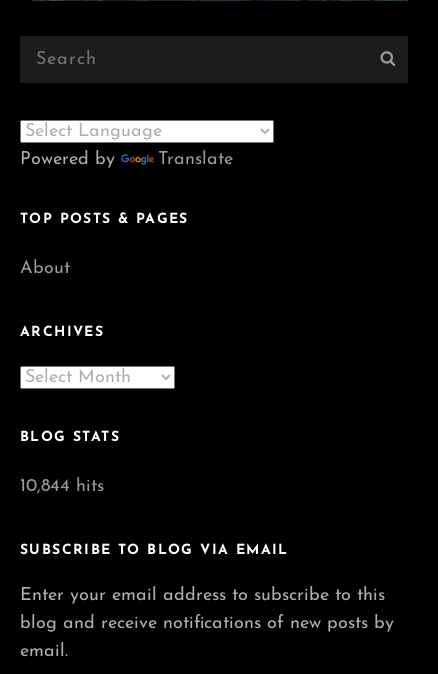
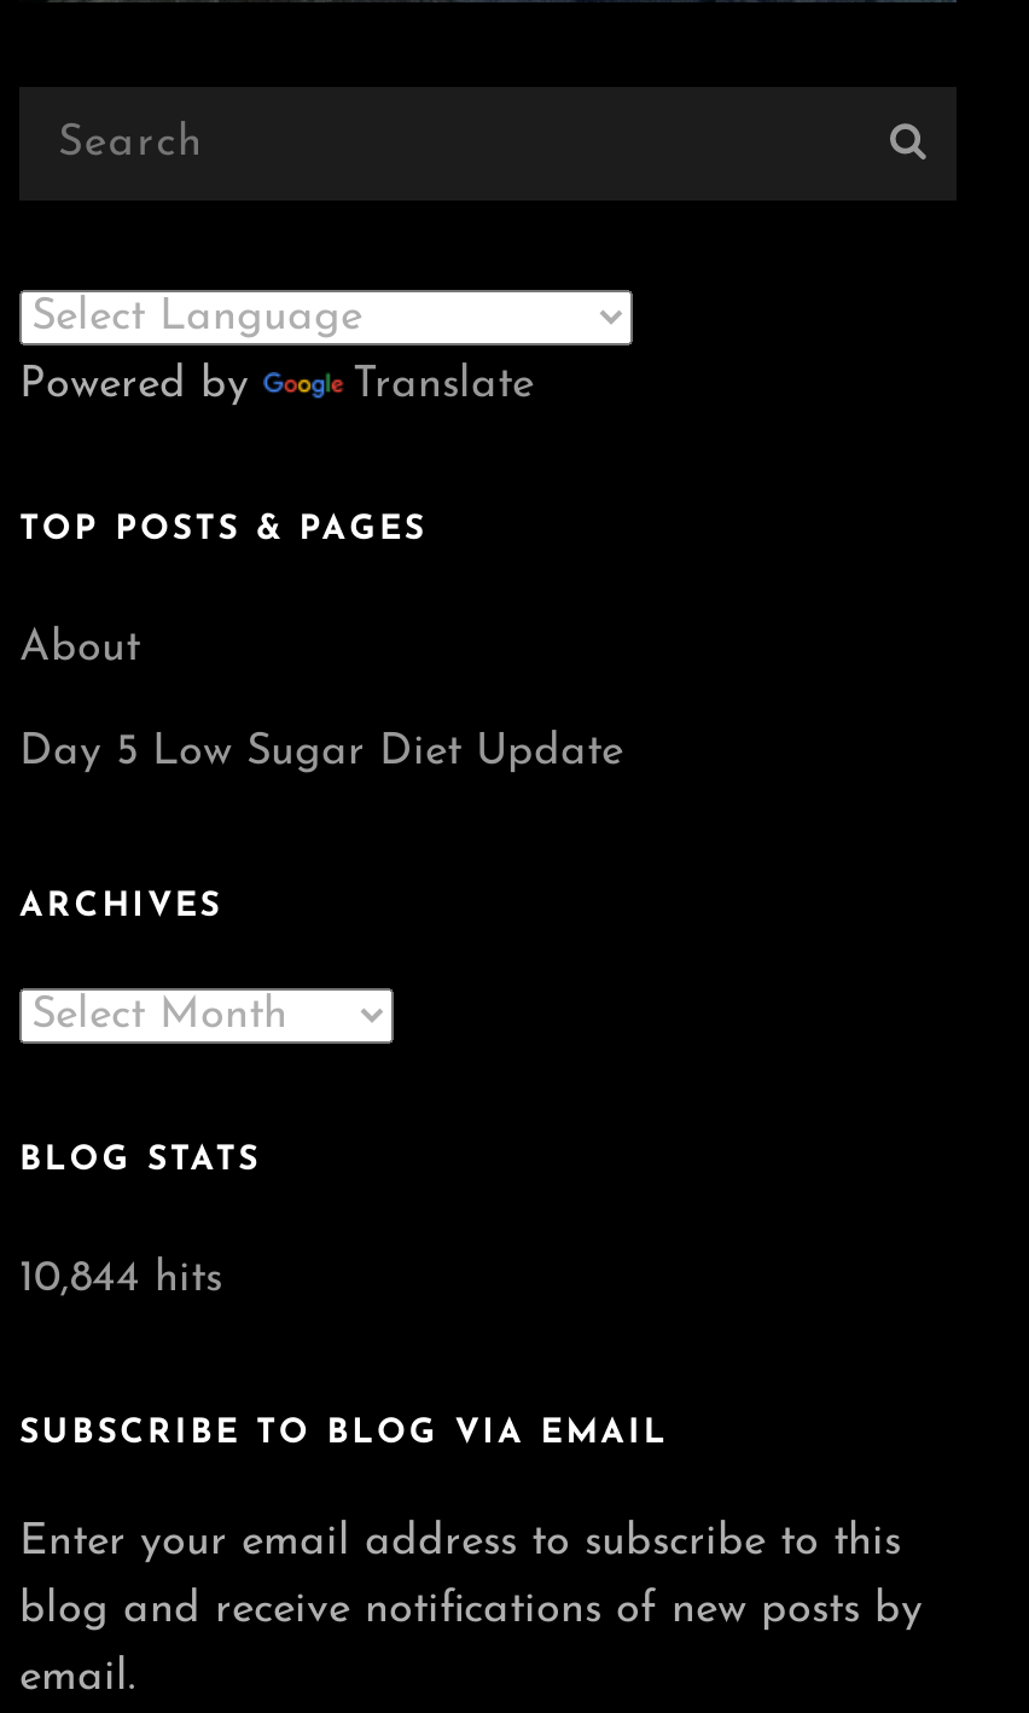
+ Day 5 Low Sugar Diet Update
